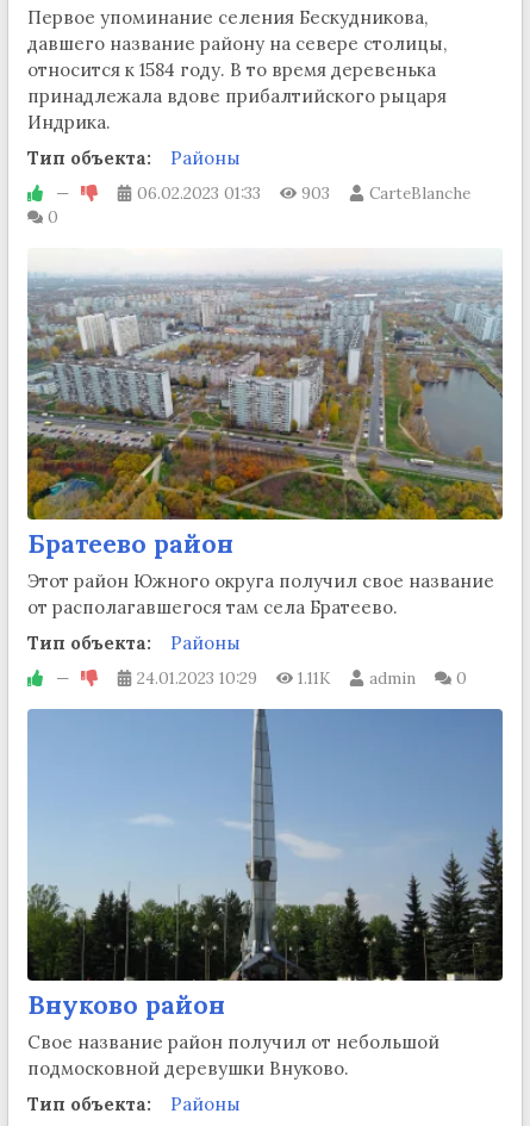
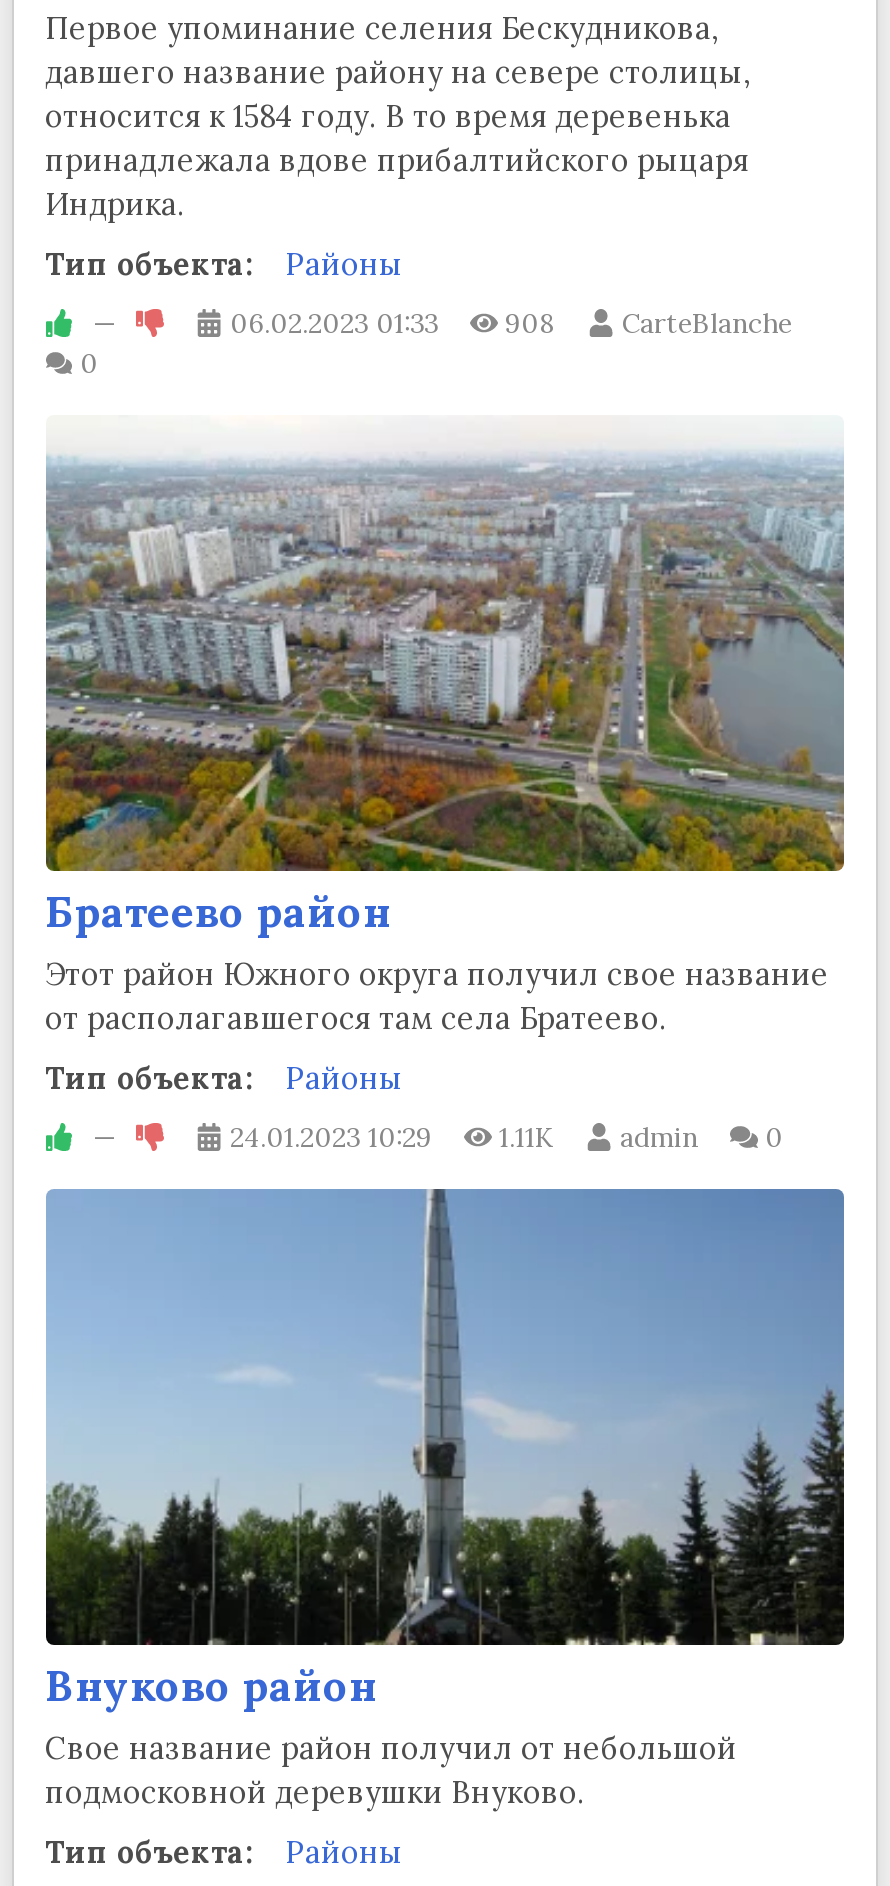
- 06.02.2023 01:33 903 CarteBlanche
+ 06.02.2023 01:33 908 CarteBlanche
